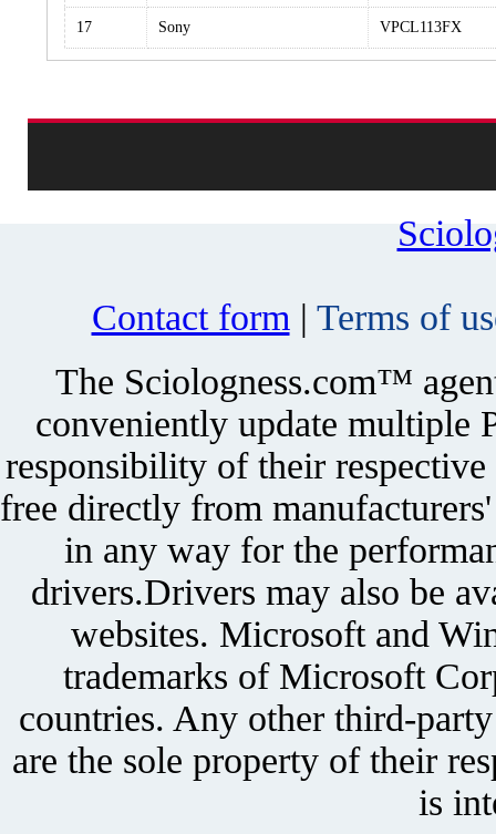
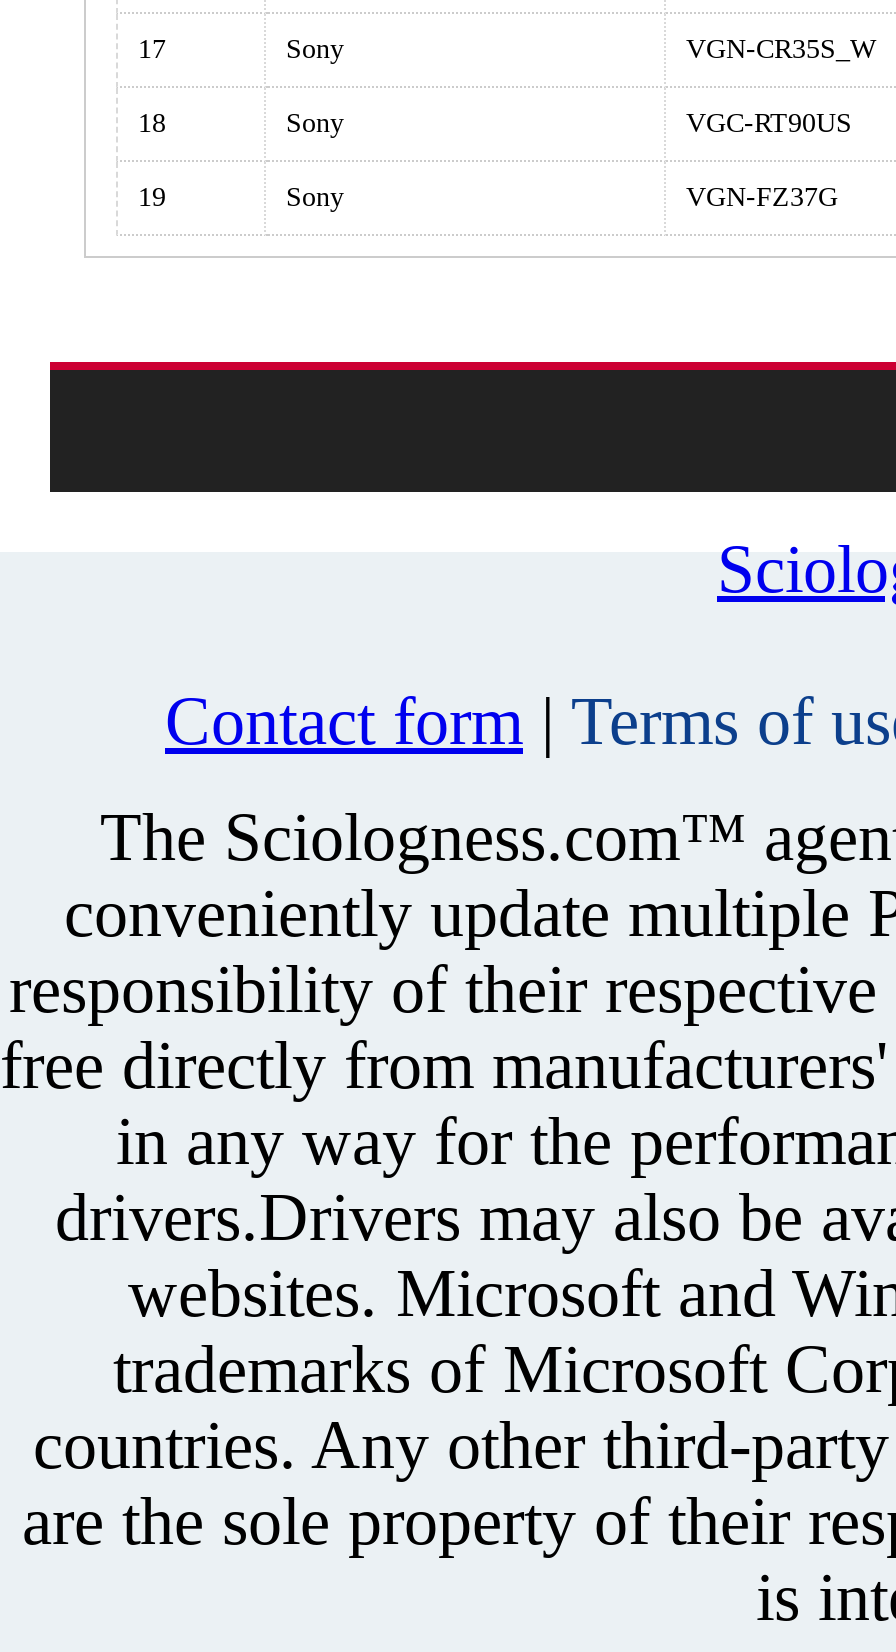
- VPCL113FX
+ VGN-CR35S_W
+ 18
+ Sony
+ VGC-RT90US
+ 19
+ Sony
+ VGN-FZ37G
